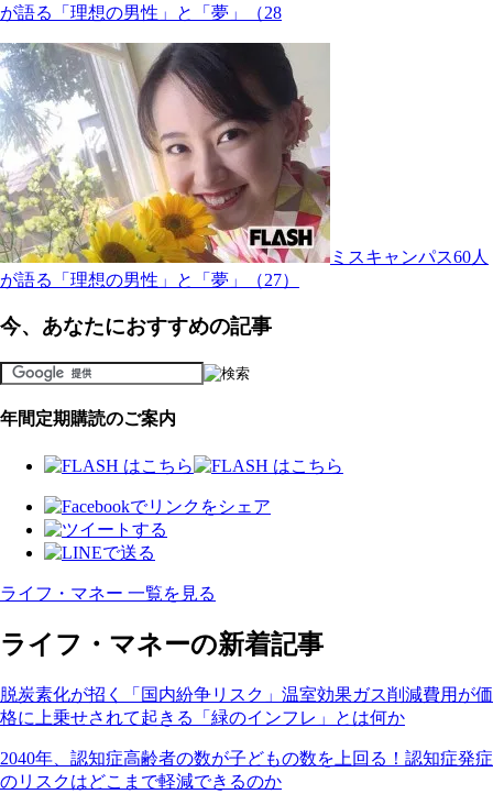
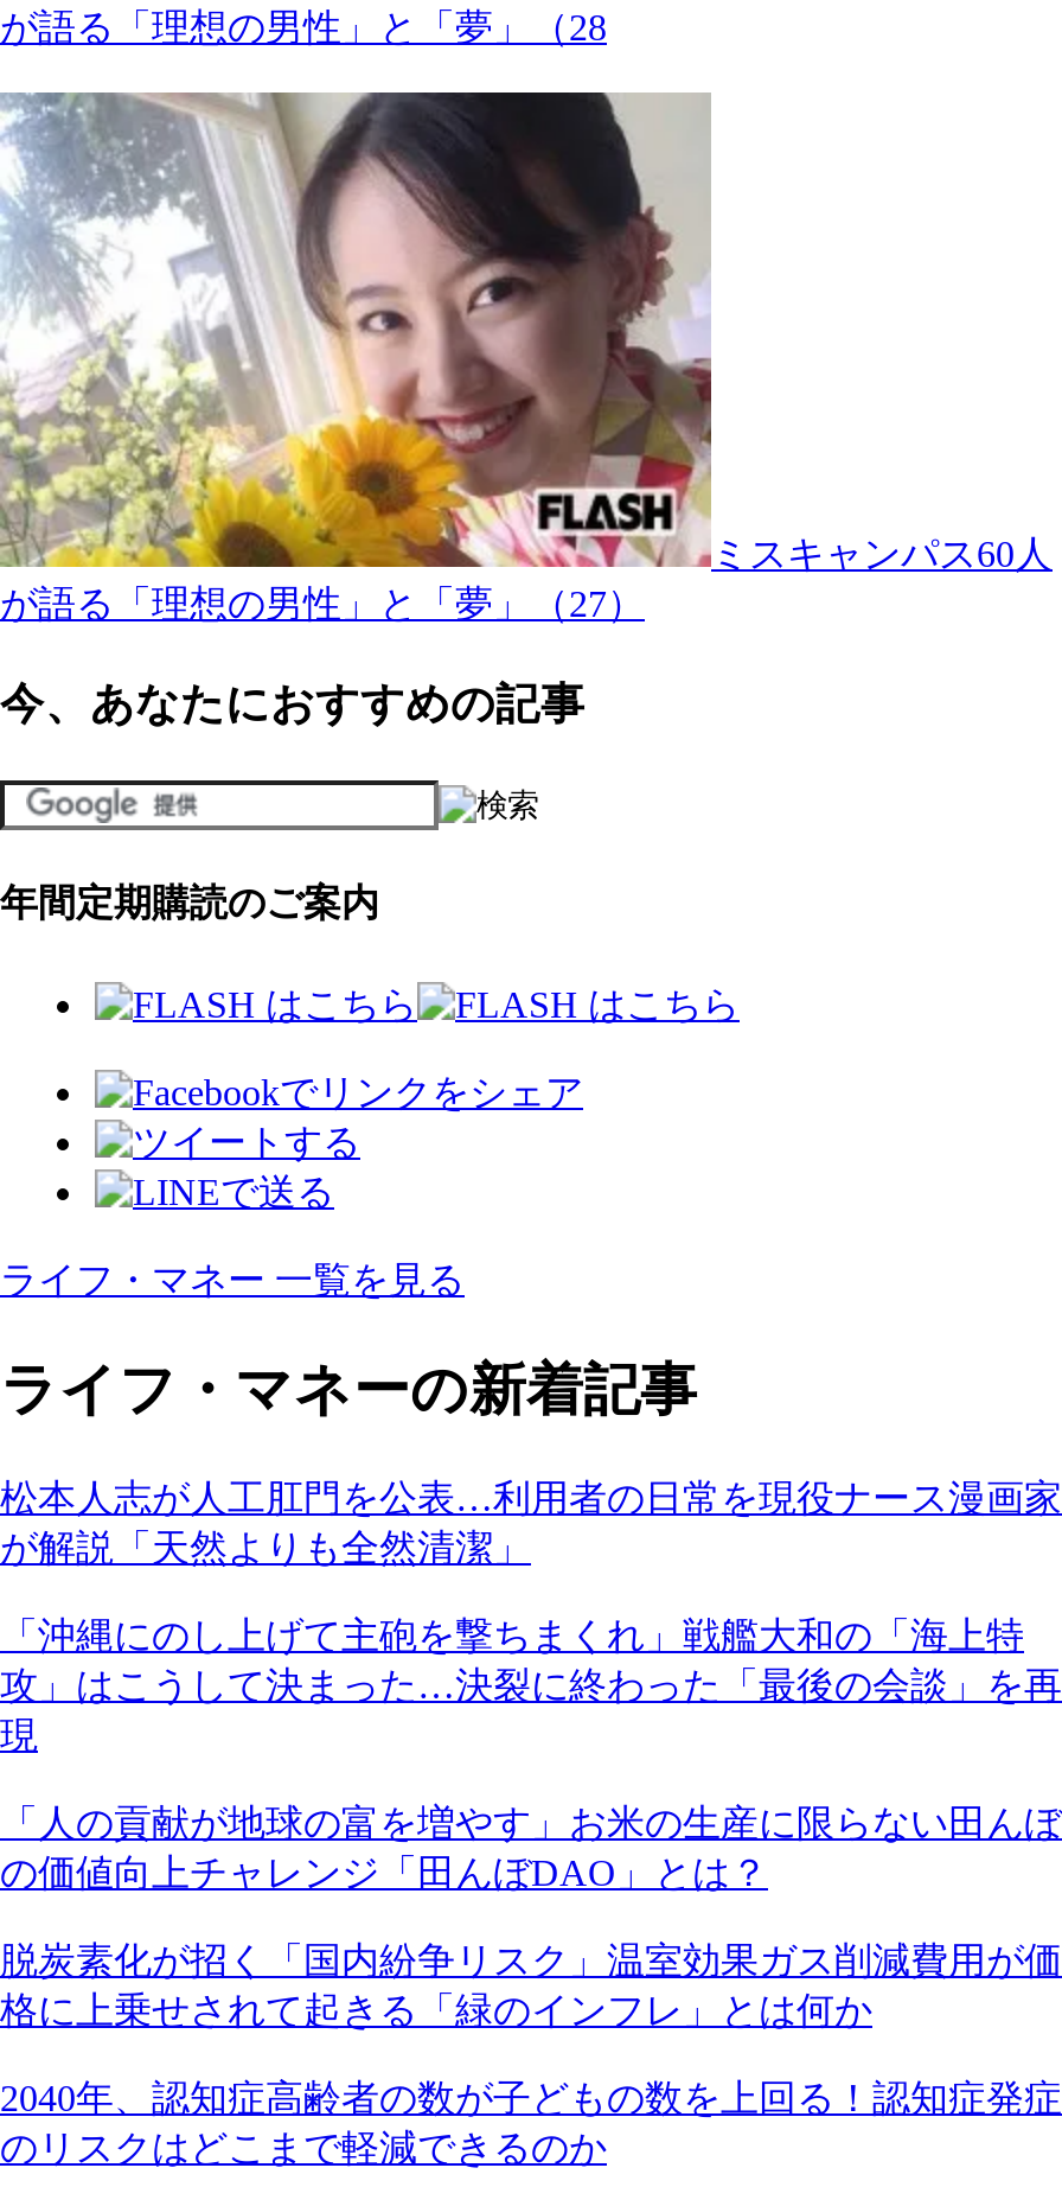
+ 松本人志が人工肛門を公表…利用者の日常を現役ナース漫画家
+ が解説「天然よりも全然清潔」
+ 「沖縄にのし上げて主砲を撃ちまくれ」戦艦大和の「海上特
+ 攻」はこうして決まった…決裂に終わった「最後の会談」を再
+ 現
+ 「人の貢献が地球の富を増やす」お米の生産に限らない田んぼ
+ の価値向上チャレンジ「田んぼDAO」とは？
